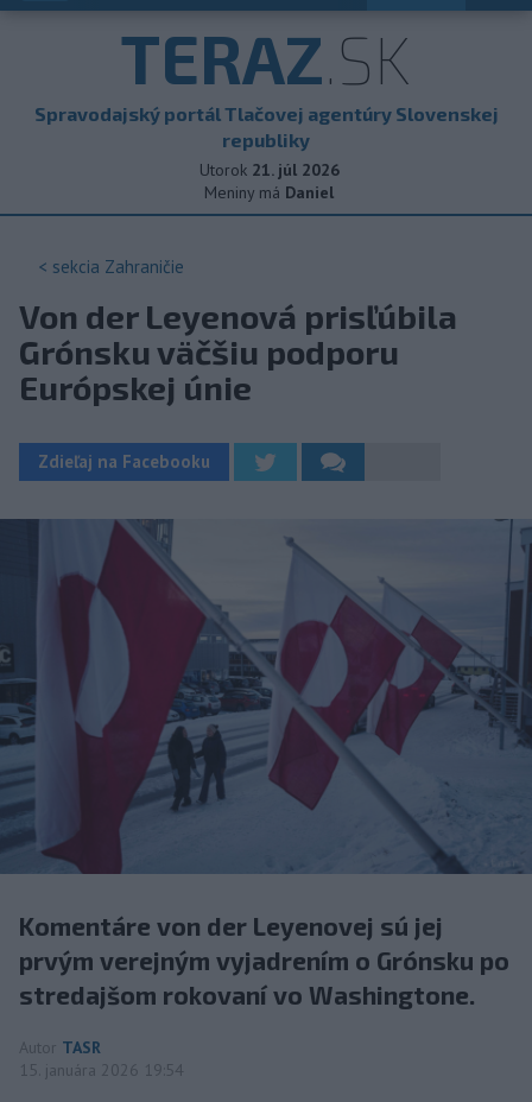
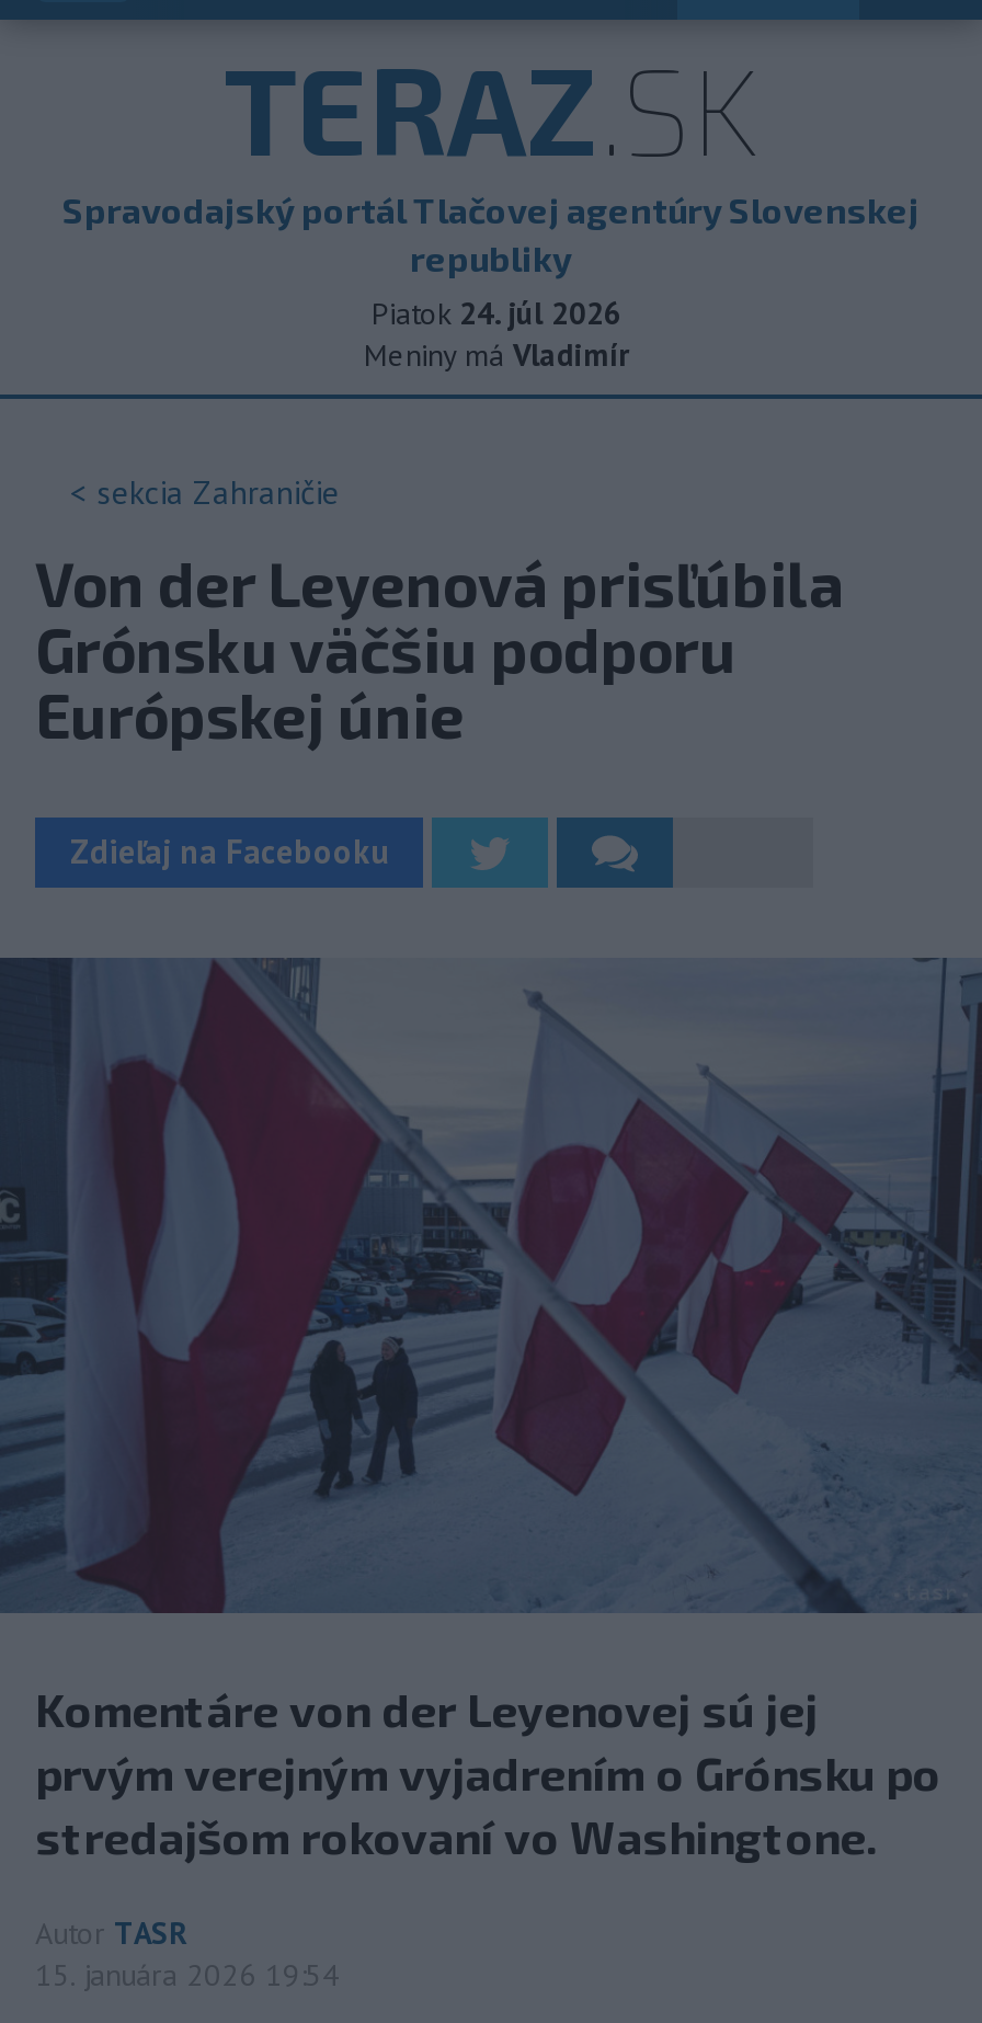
- Utorok 21. júl 2026
+ Piatok 24. júl 2026

- Meniny má Daniel
+ Meniny má Vladimír
